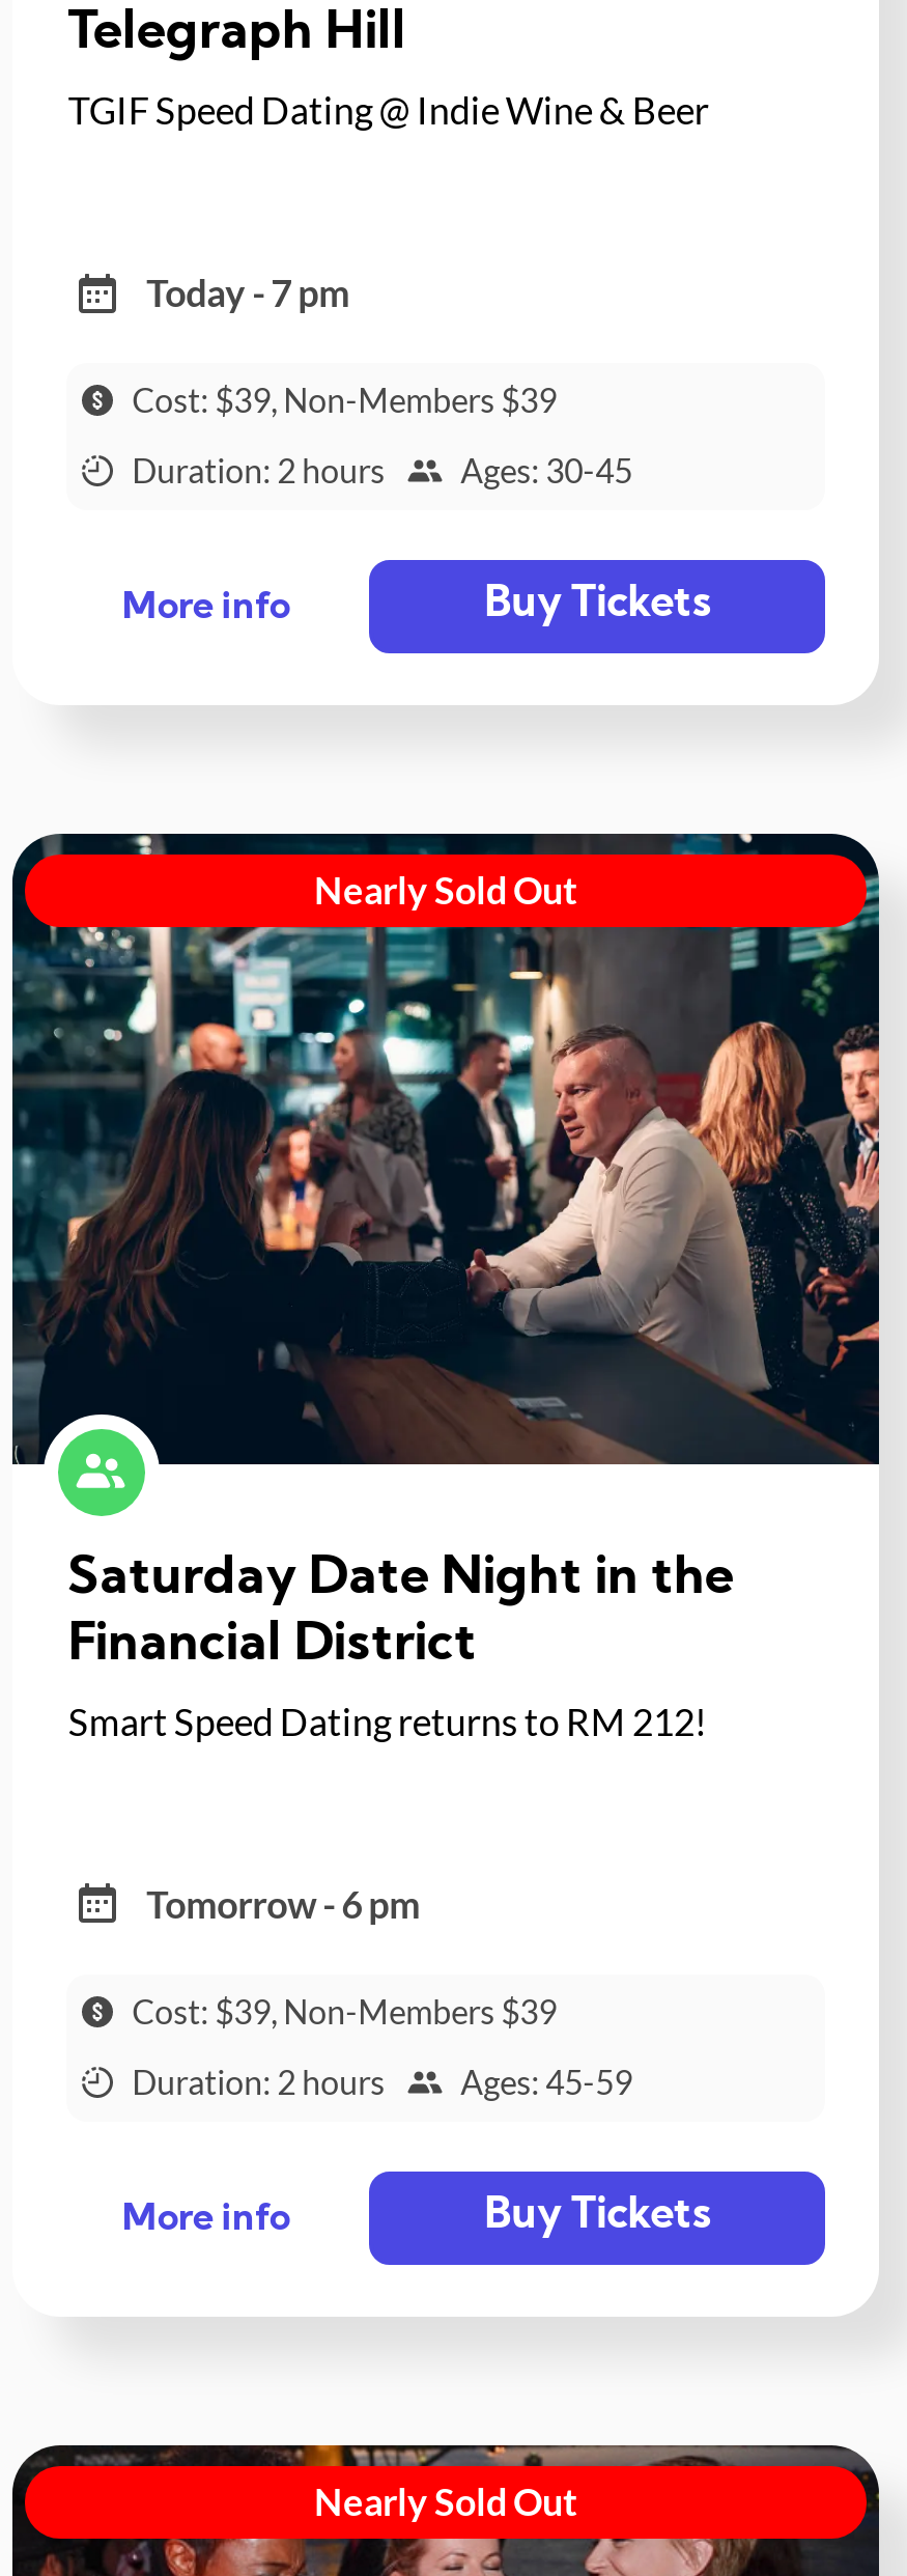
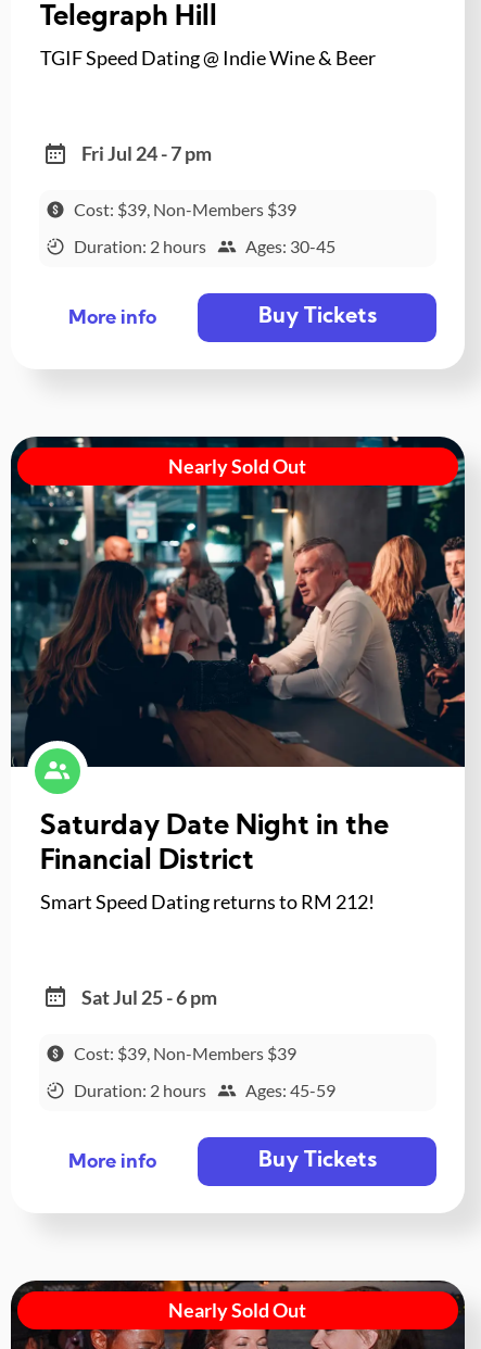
- Today - 7 pm
+ Fri Jul 24 - 7 pm

- Tomorrow - 6 pm
+ Sat Jul 25 - 6 pm
